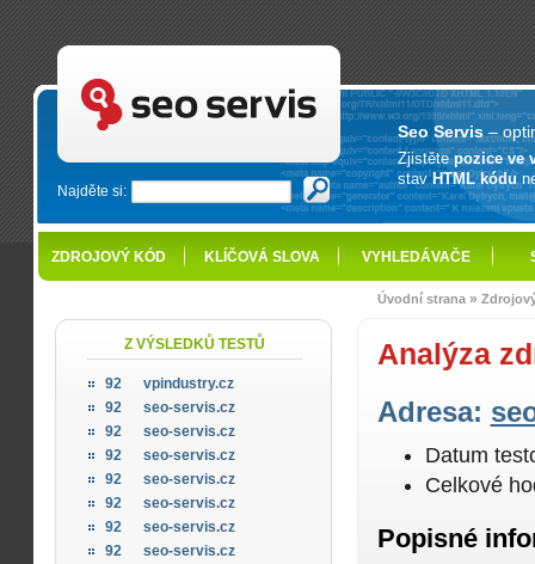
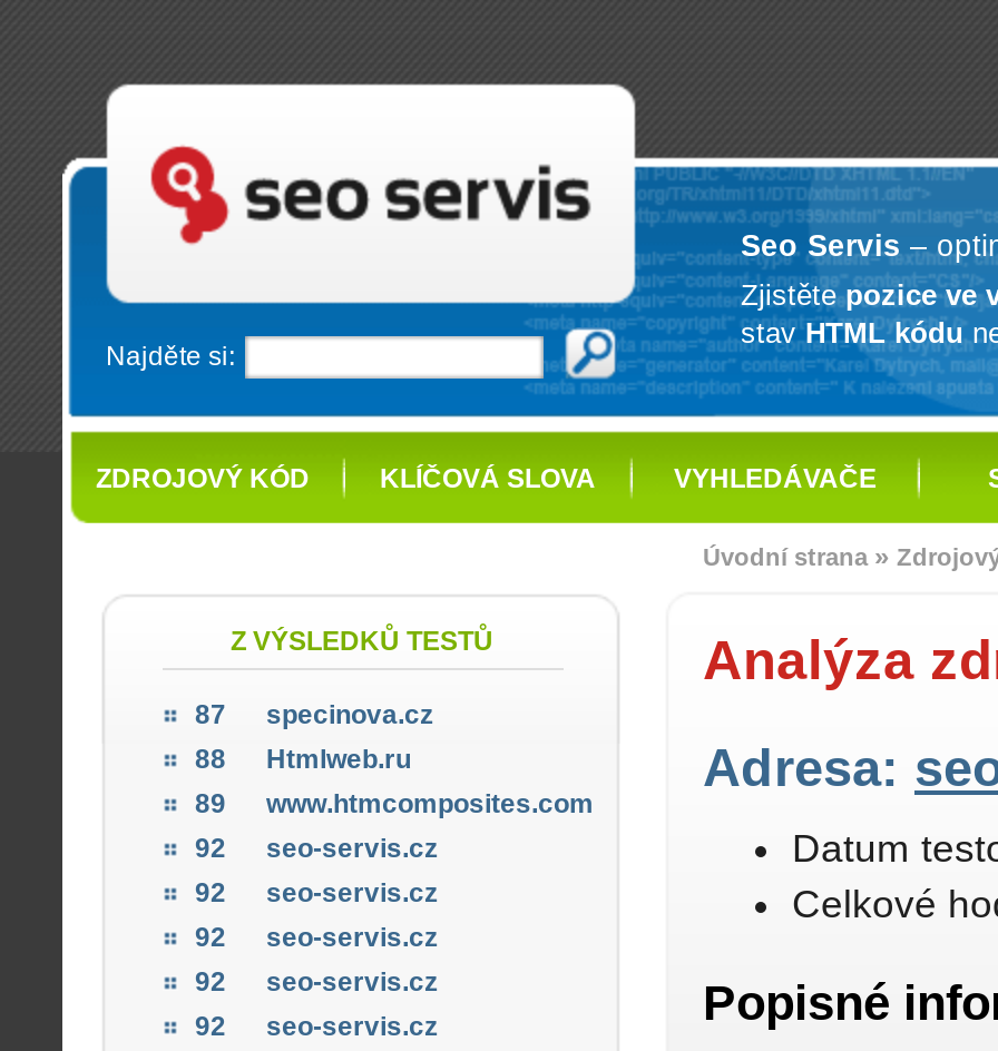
- 92
- vpindustry.cz
- 92
- seo-servis.cz
- 92
- seo-servis.cz
+ 87
+ specinova.cz
+ 88
+ Htmlweb.ru
+ 89
+ www.htmcomposites.com
